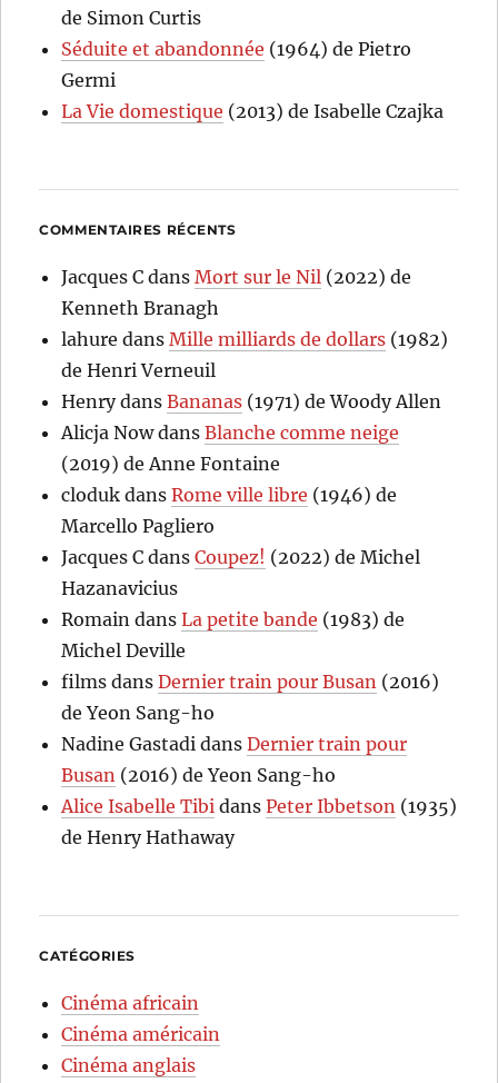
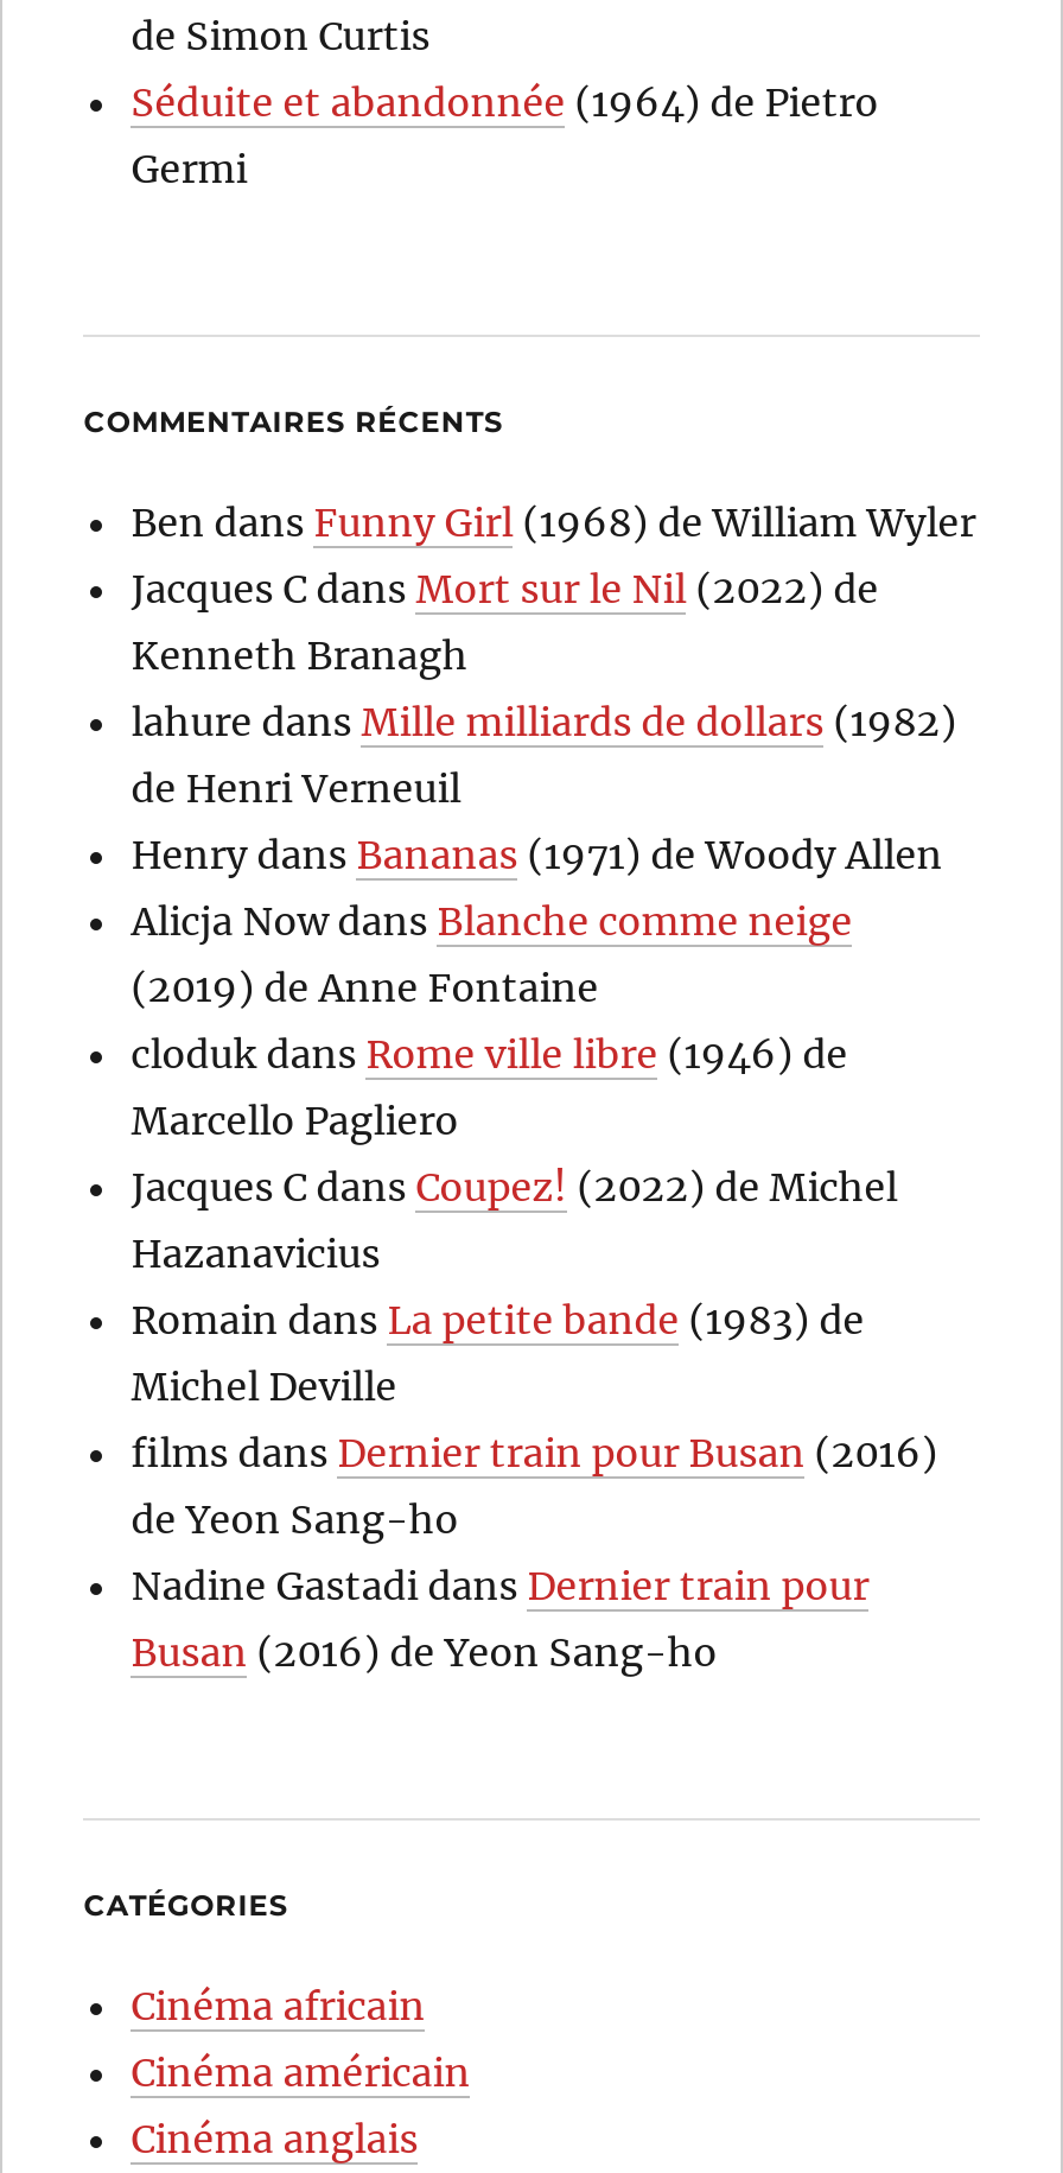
- La Vie domestique (2013) de Isabelle Czajka

+ Ben dans Funny Girl (1968) de William Wyler

- Alice Isabelle Tibi dans Peter Ibbetson (1935)
- de Henry Hathaway
